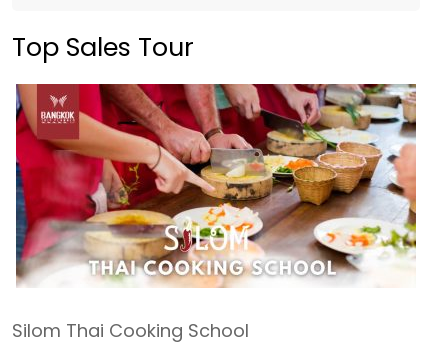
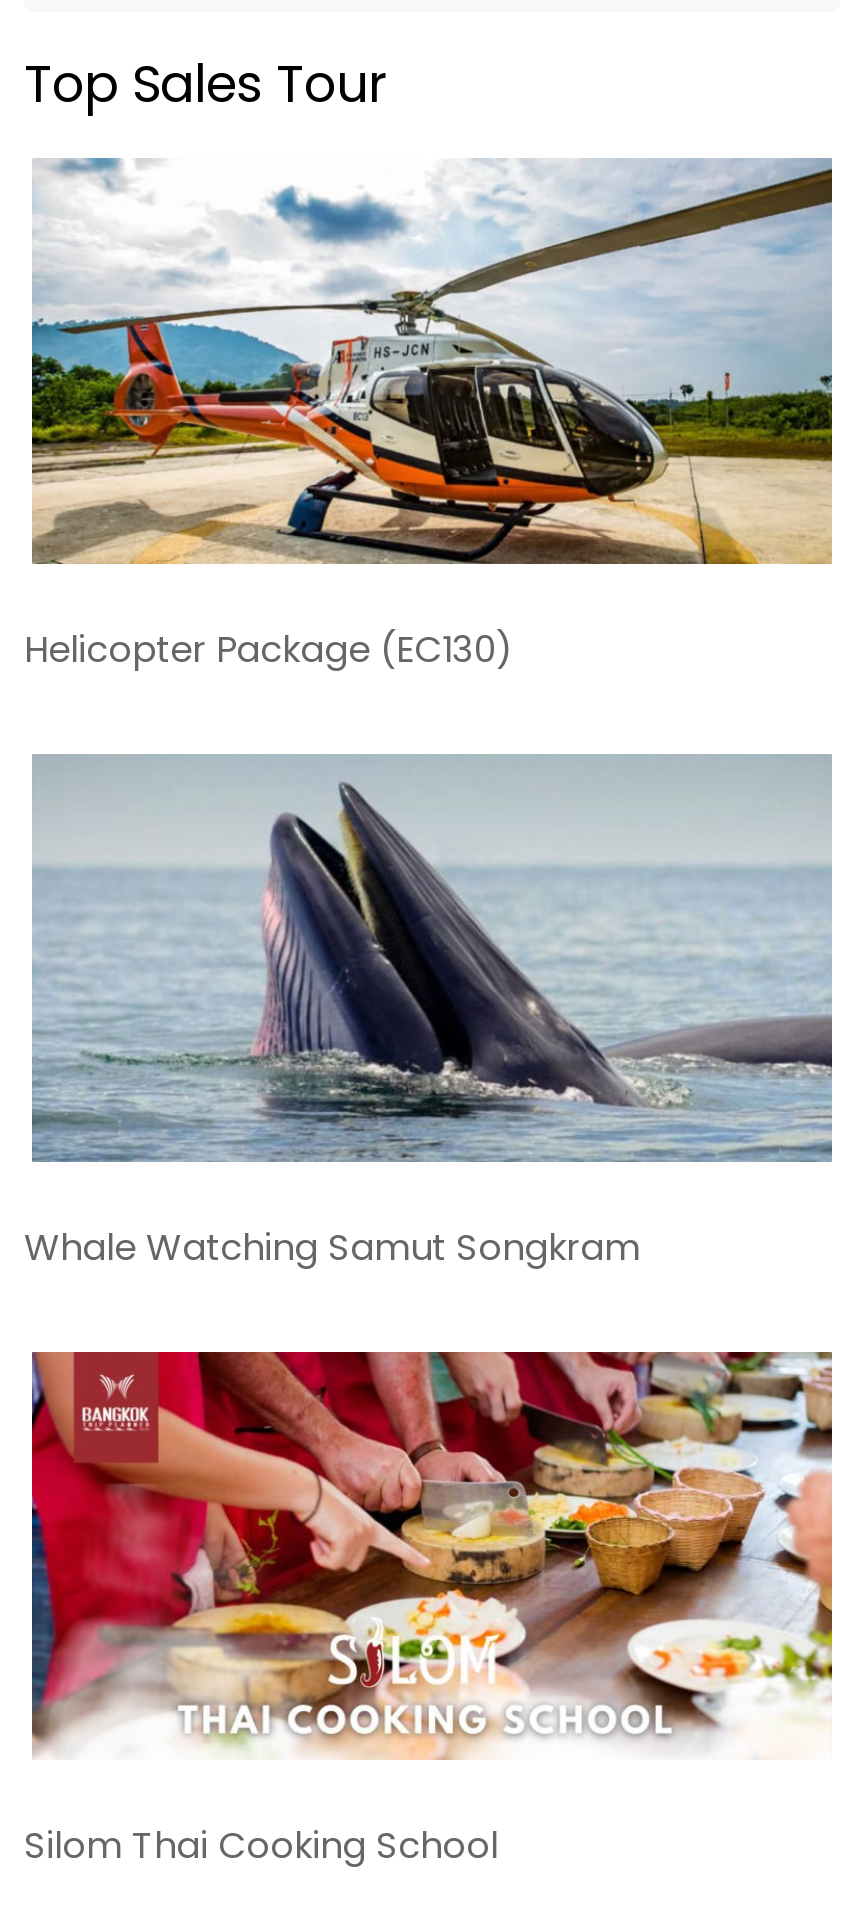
+ [image]
+ Helicopter Package (EC130)

+ [image]
+ Whale Watching Samut Songkram
